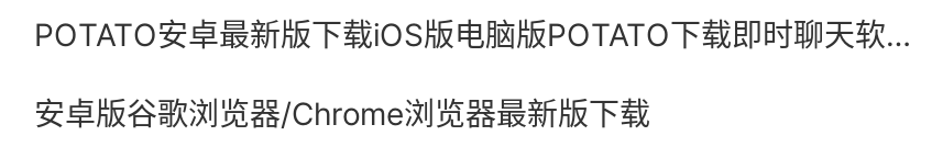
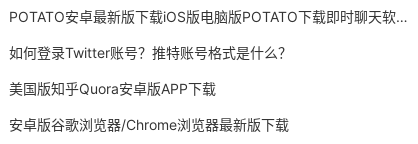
+ 如何登录Twitter账号？推特账号格式是什么？
+ 美国版知乎Quora安卓版APP下载
